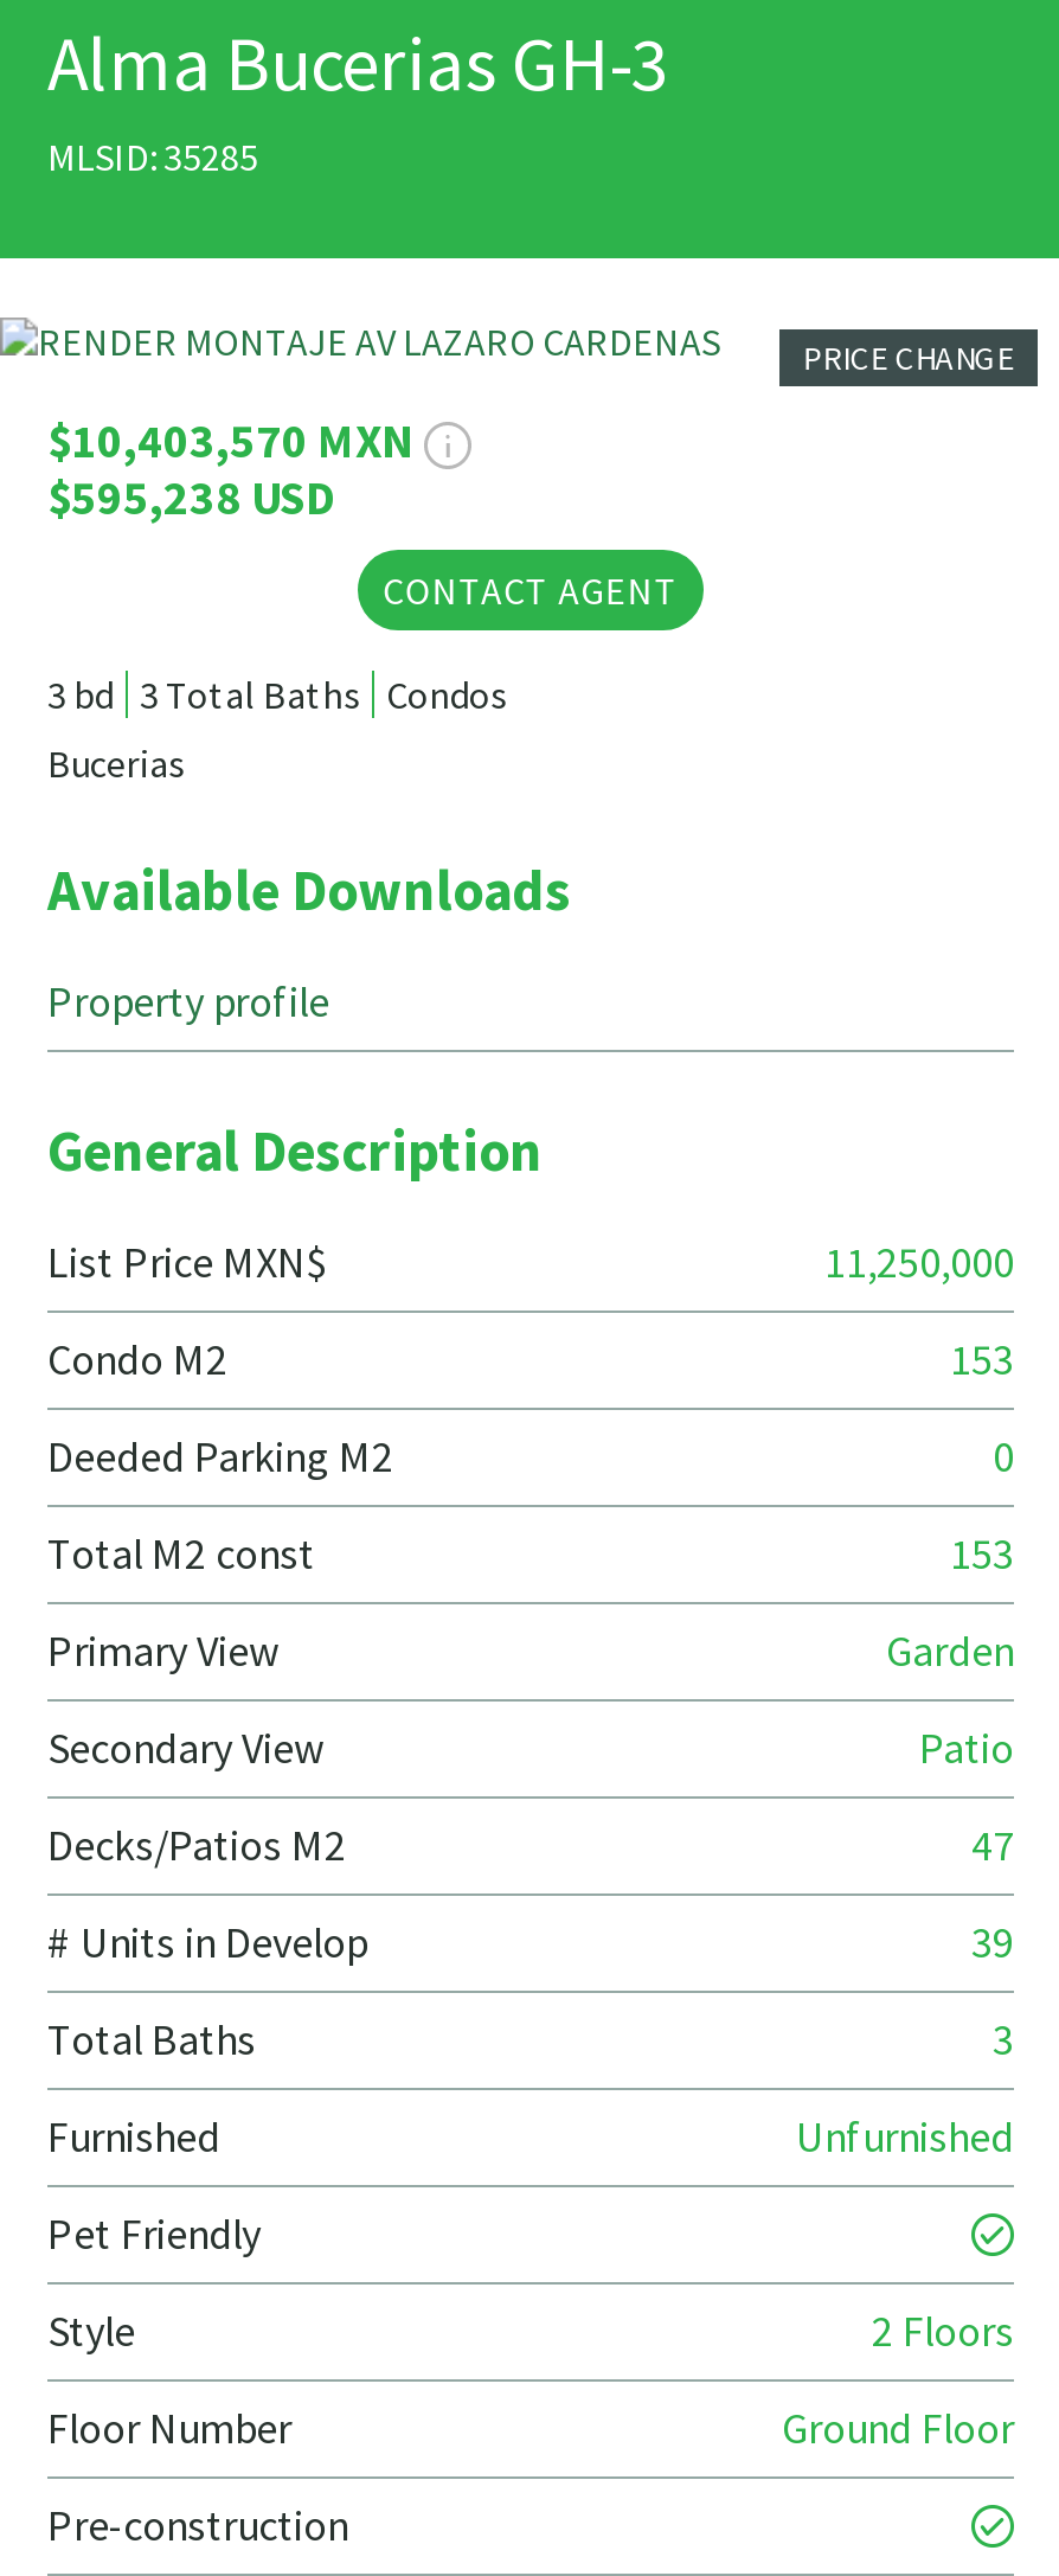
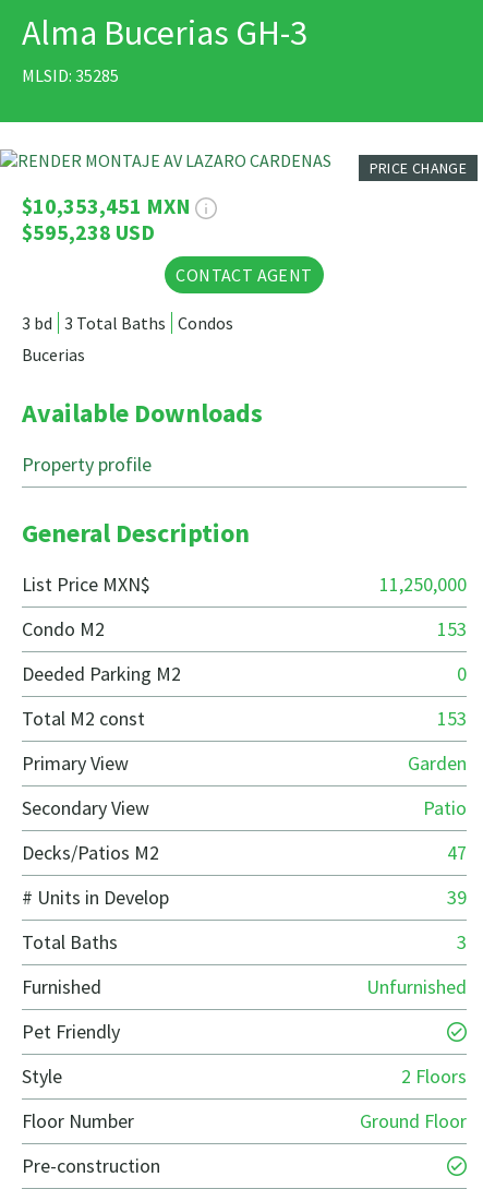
- $10,403,570 MXN
+ $10,353,451 MXN
